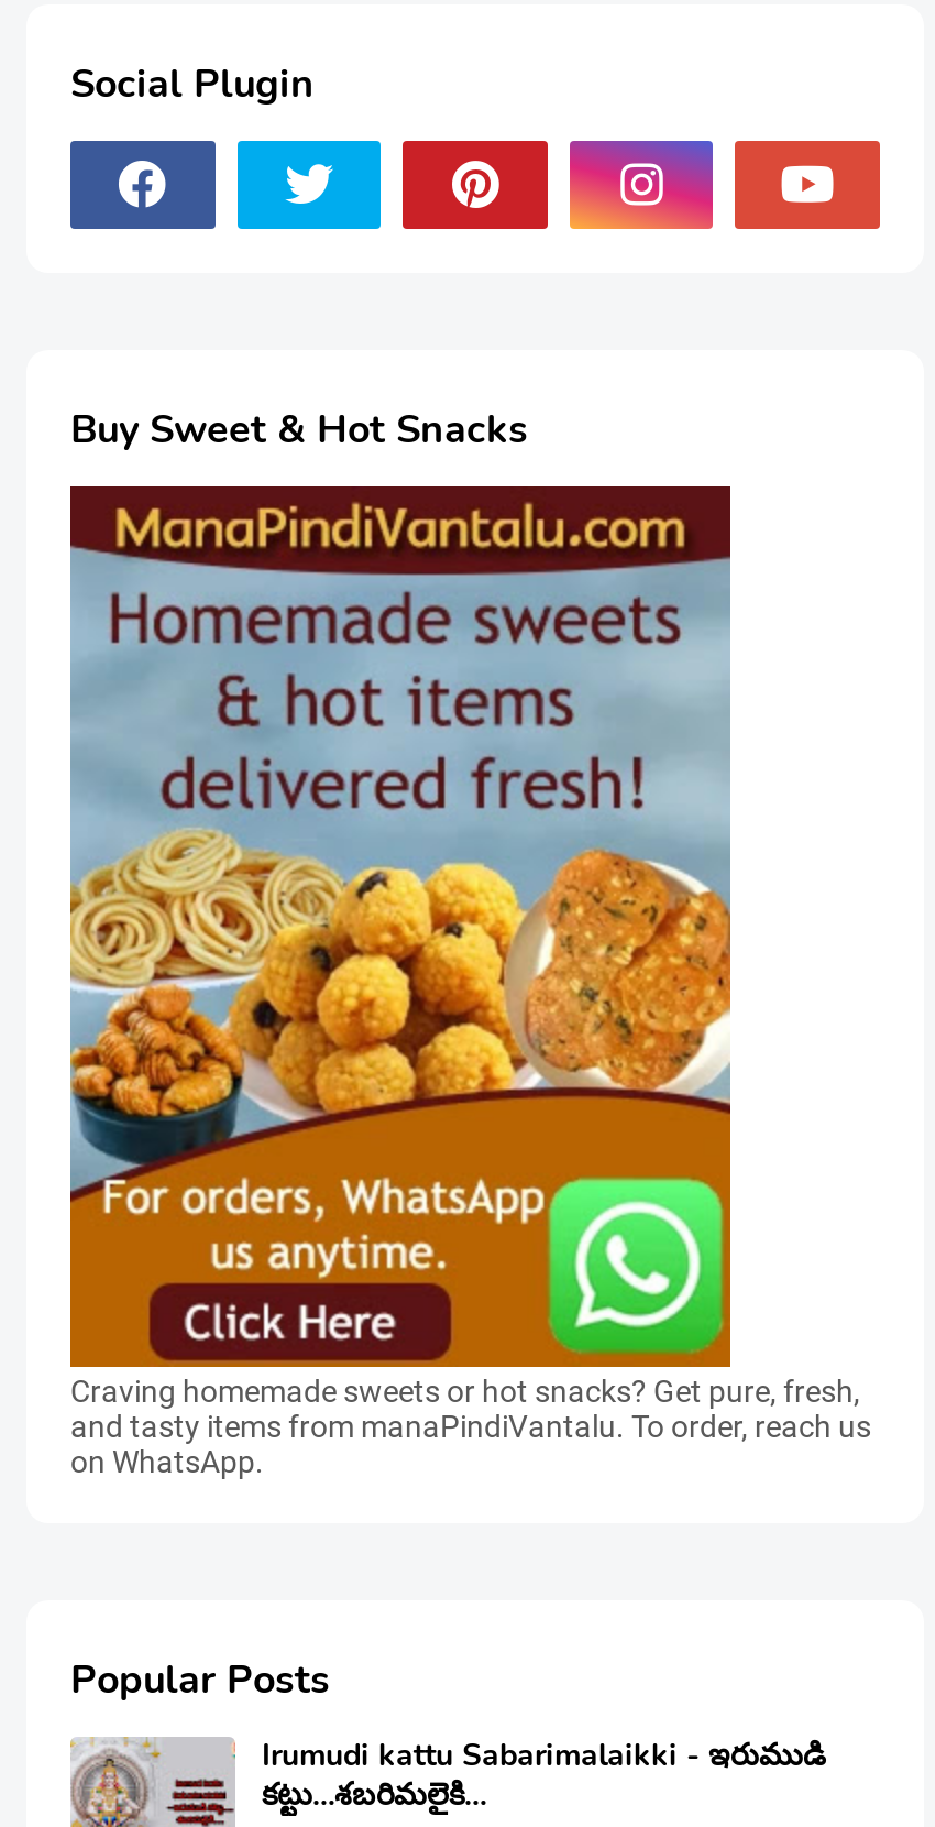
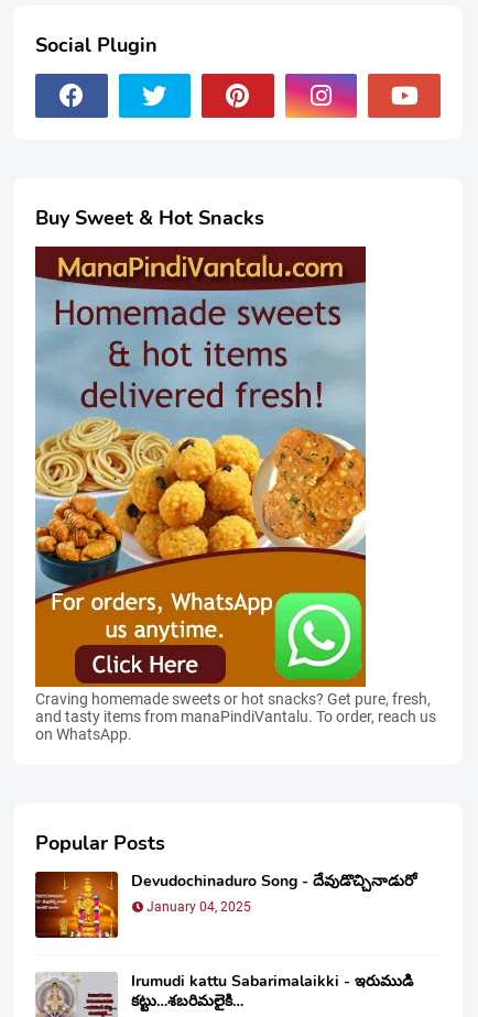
+ [image]
+ Devudochinaduro Song - దేవుడొచ్చినాడురో
+ January 04, 2025
